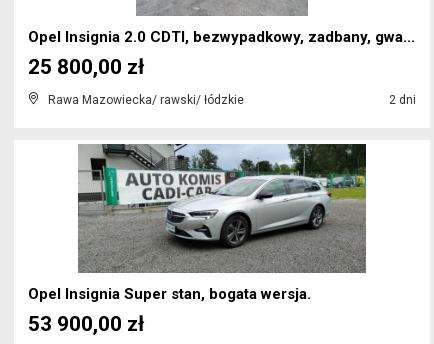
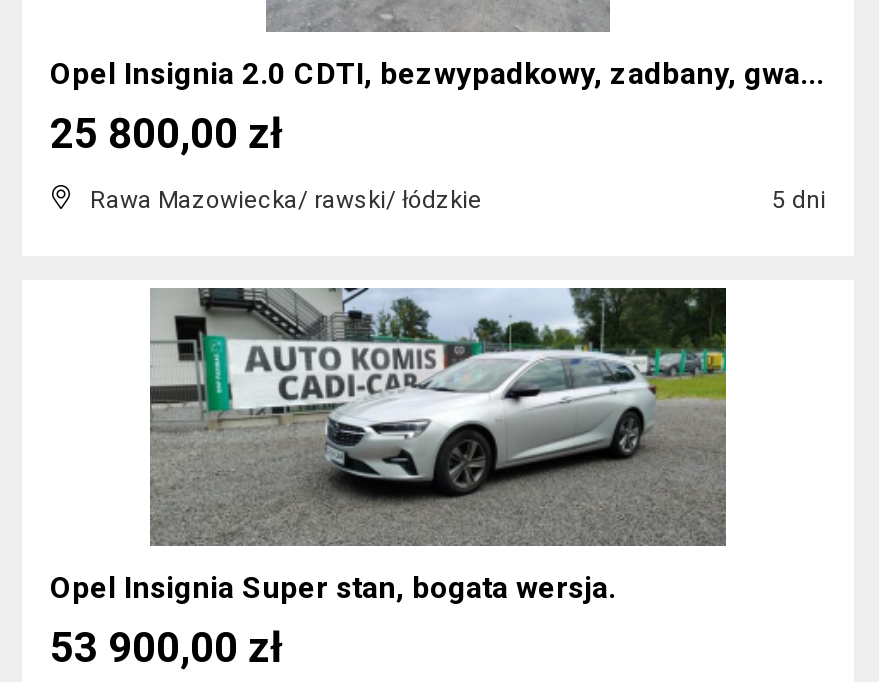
- 2 dni
+ 5 dni
